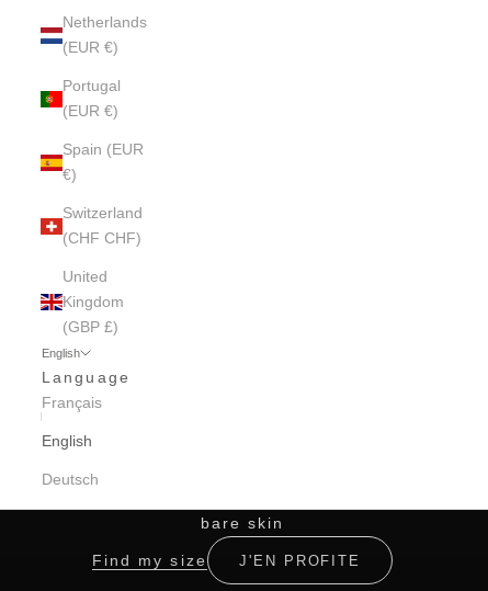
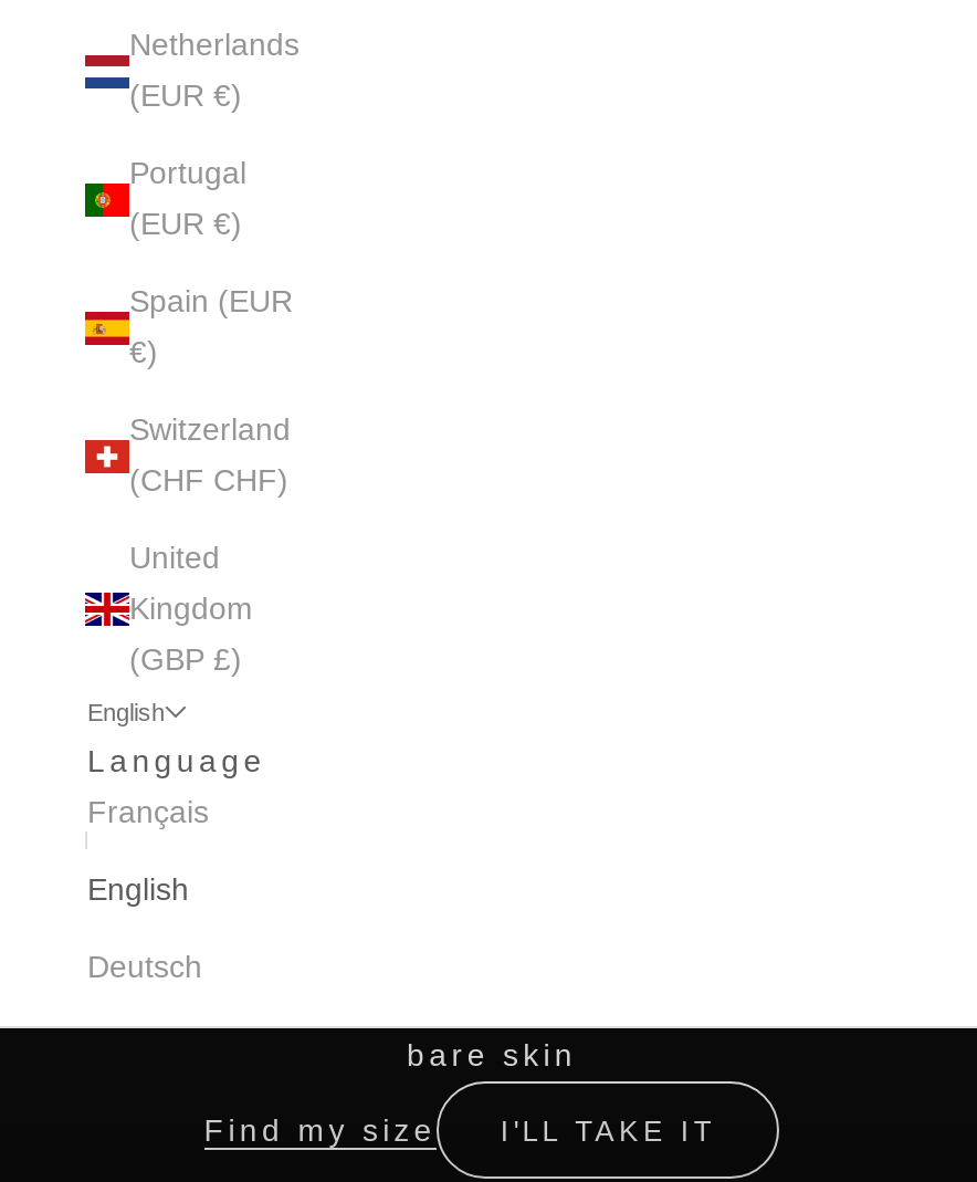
- J'EN PROFITE
+ I'LL TAKE IT
